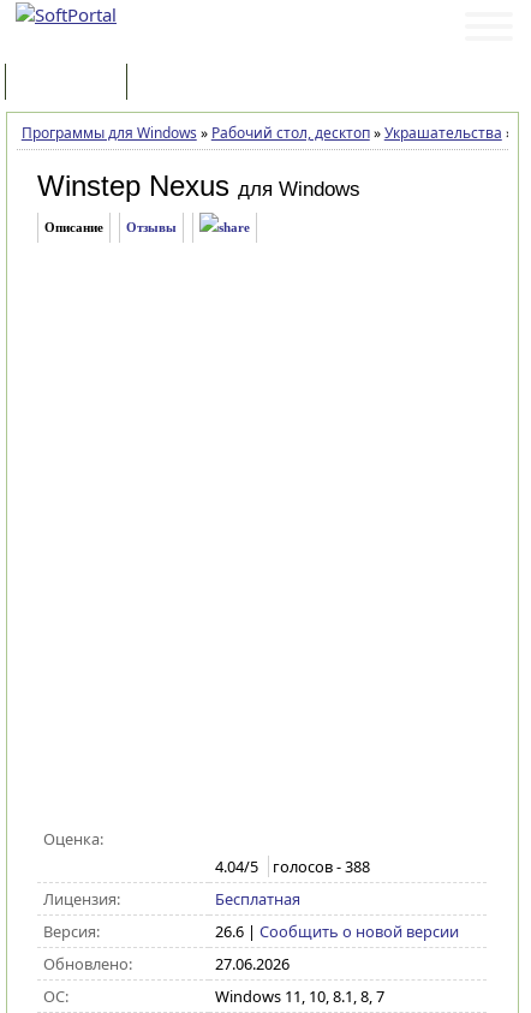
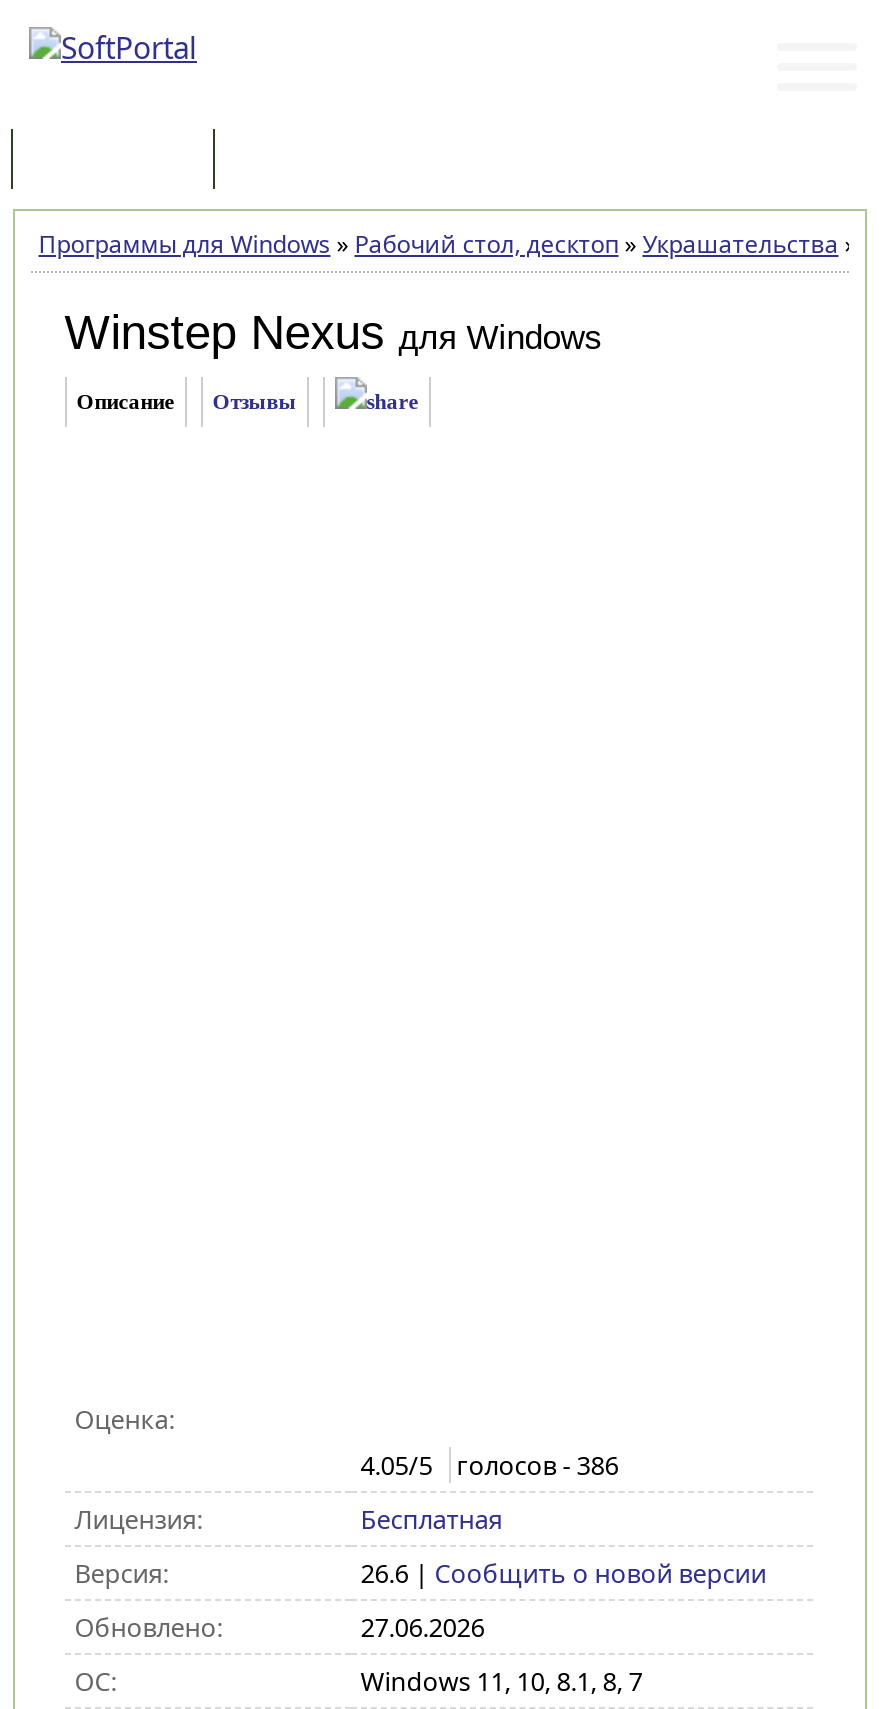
- 4.04/5 голосов - 388
+ 4.05/5 голосов - 386
